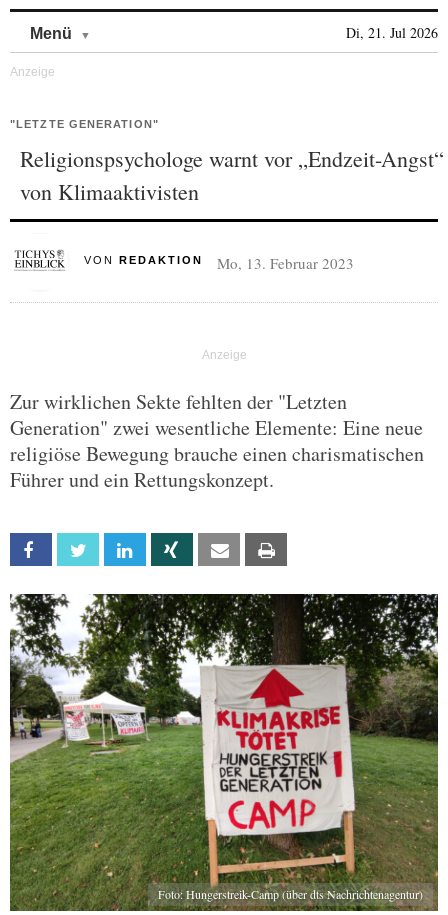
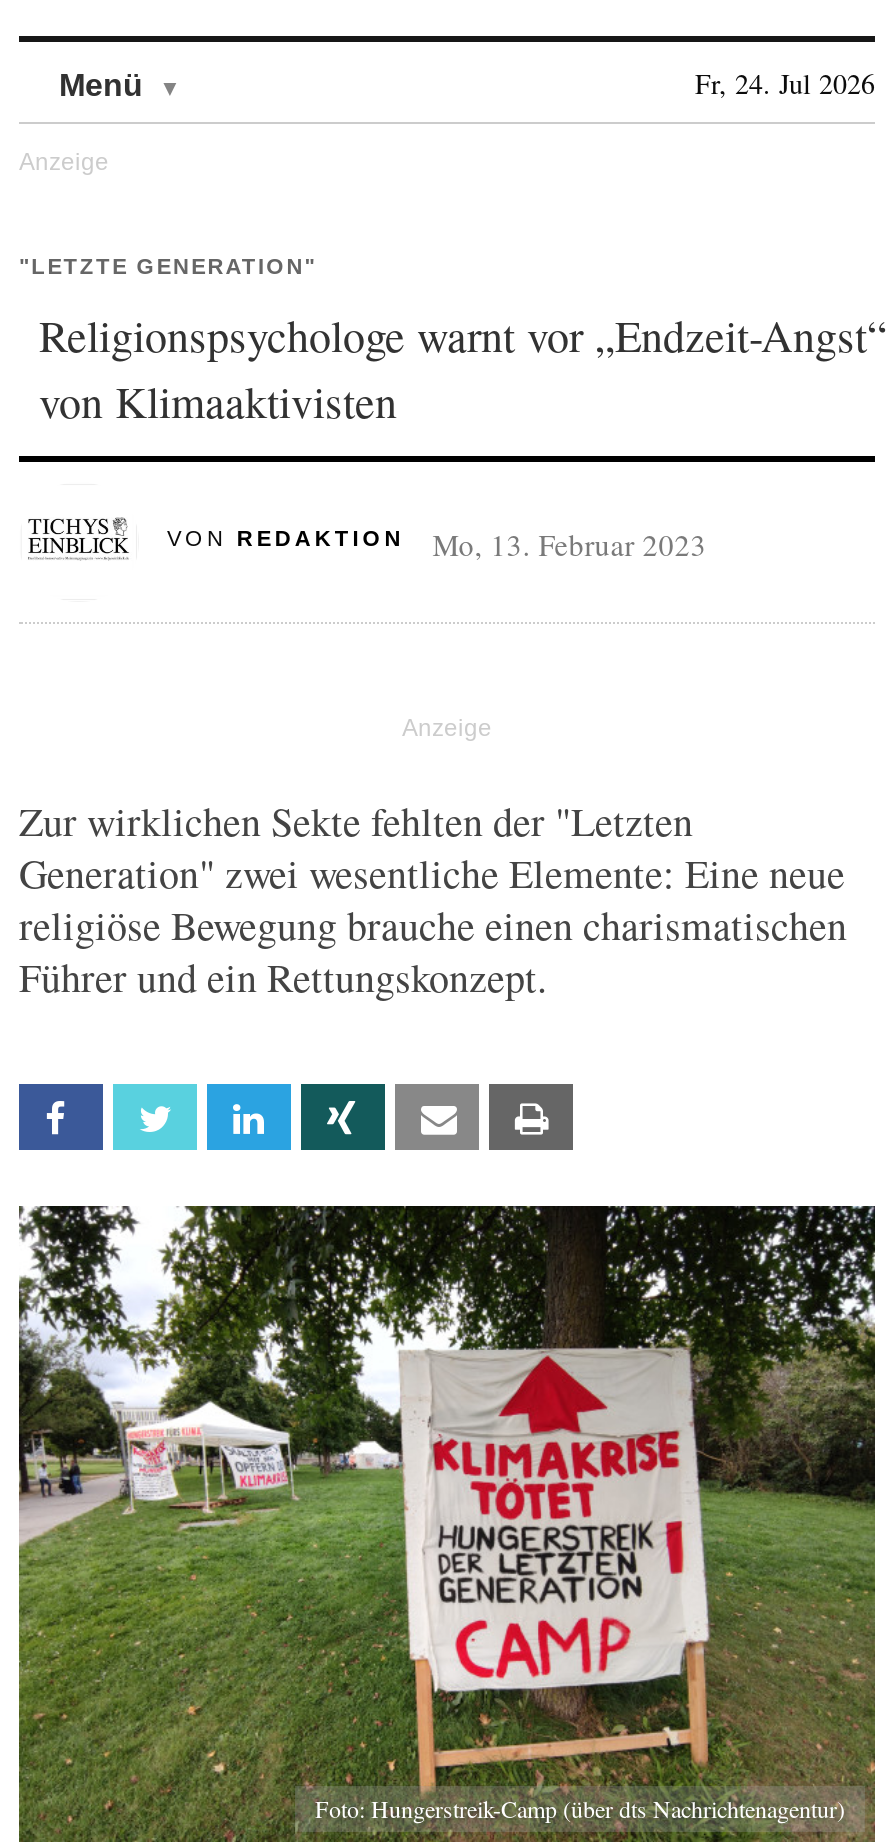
- Di, 21. Jul 2026
+ Fr, 24. Jul 2026
